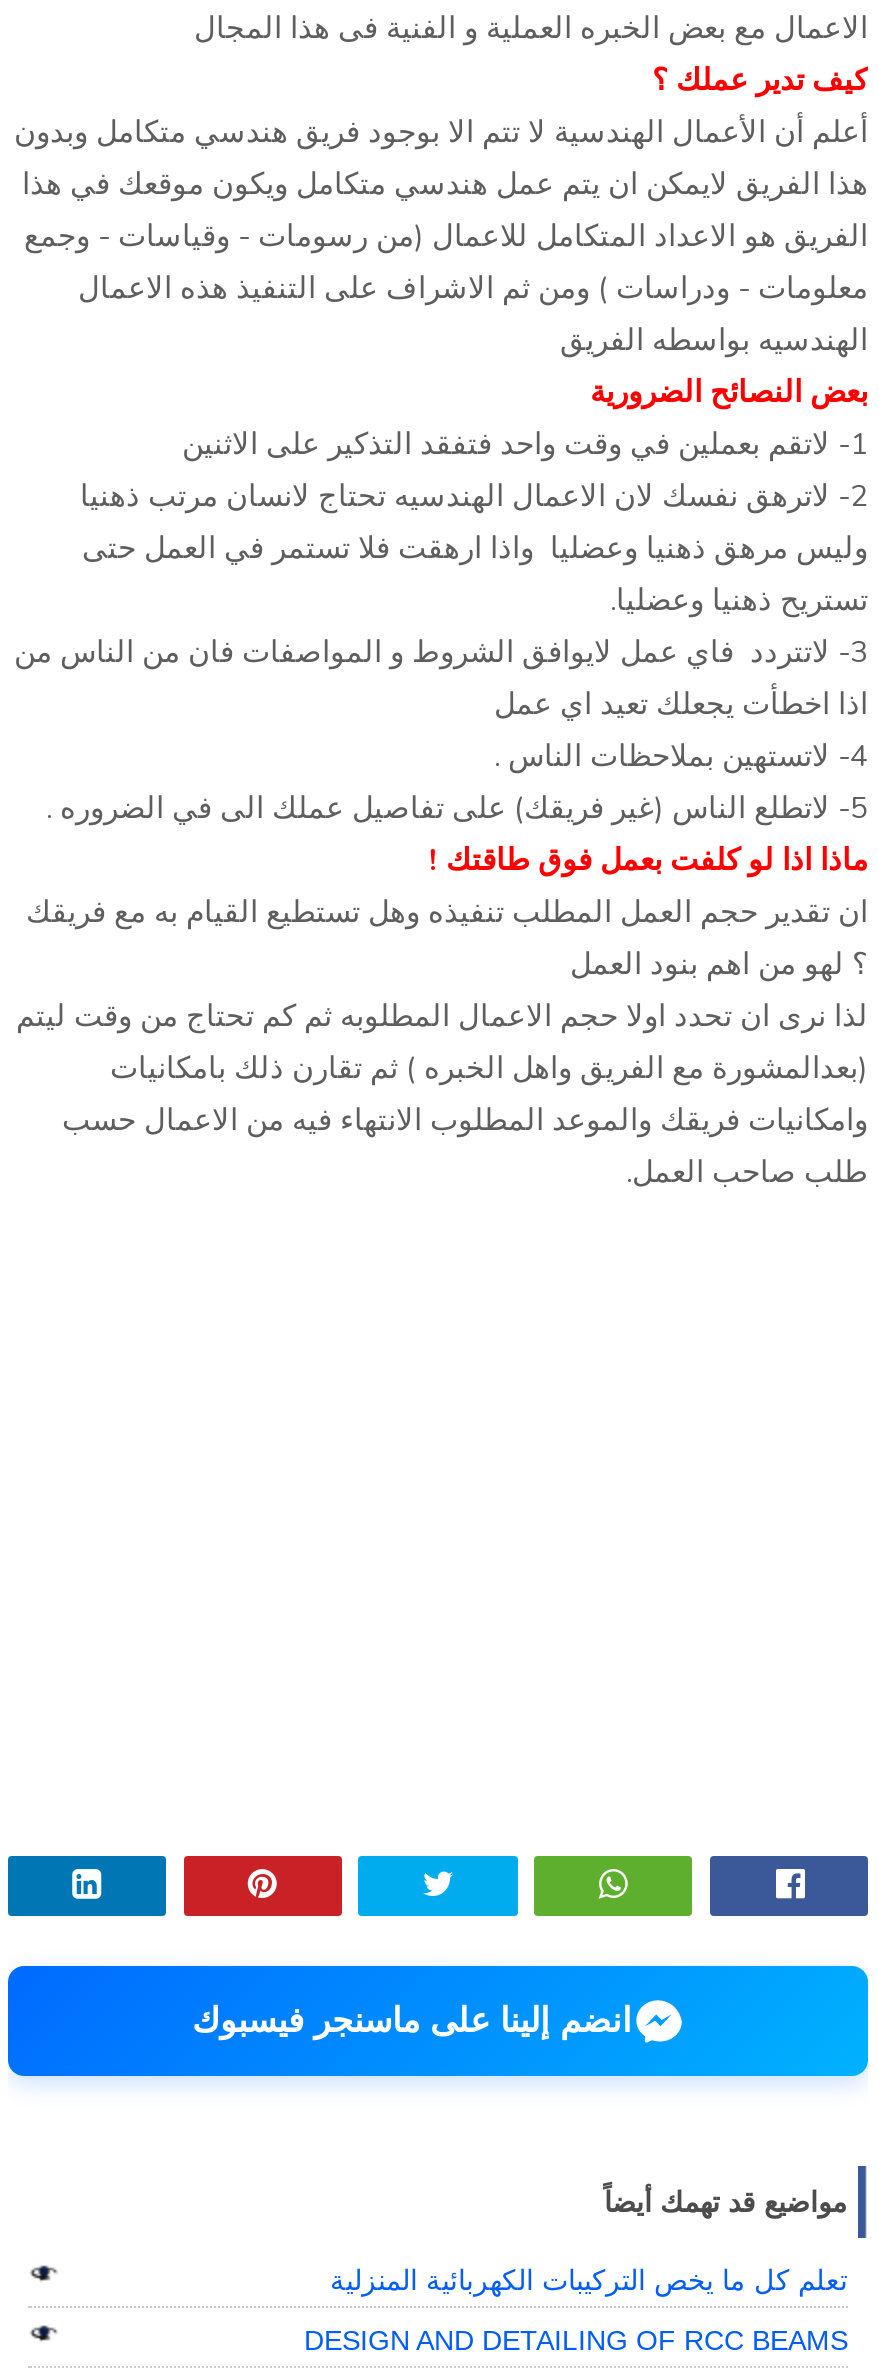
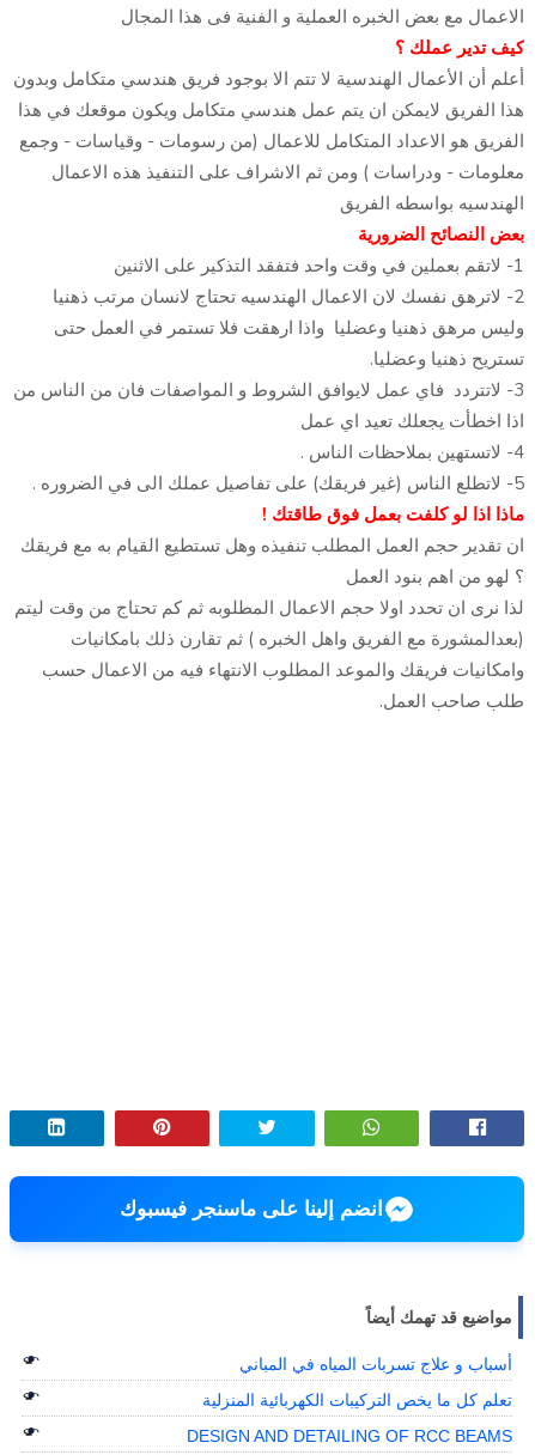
+ أسباب و علاج تسربات المياه في المباني
